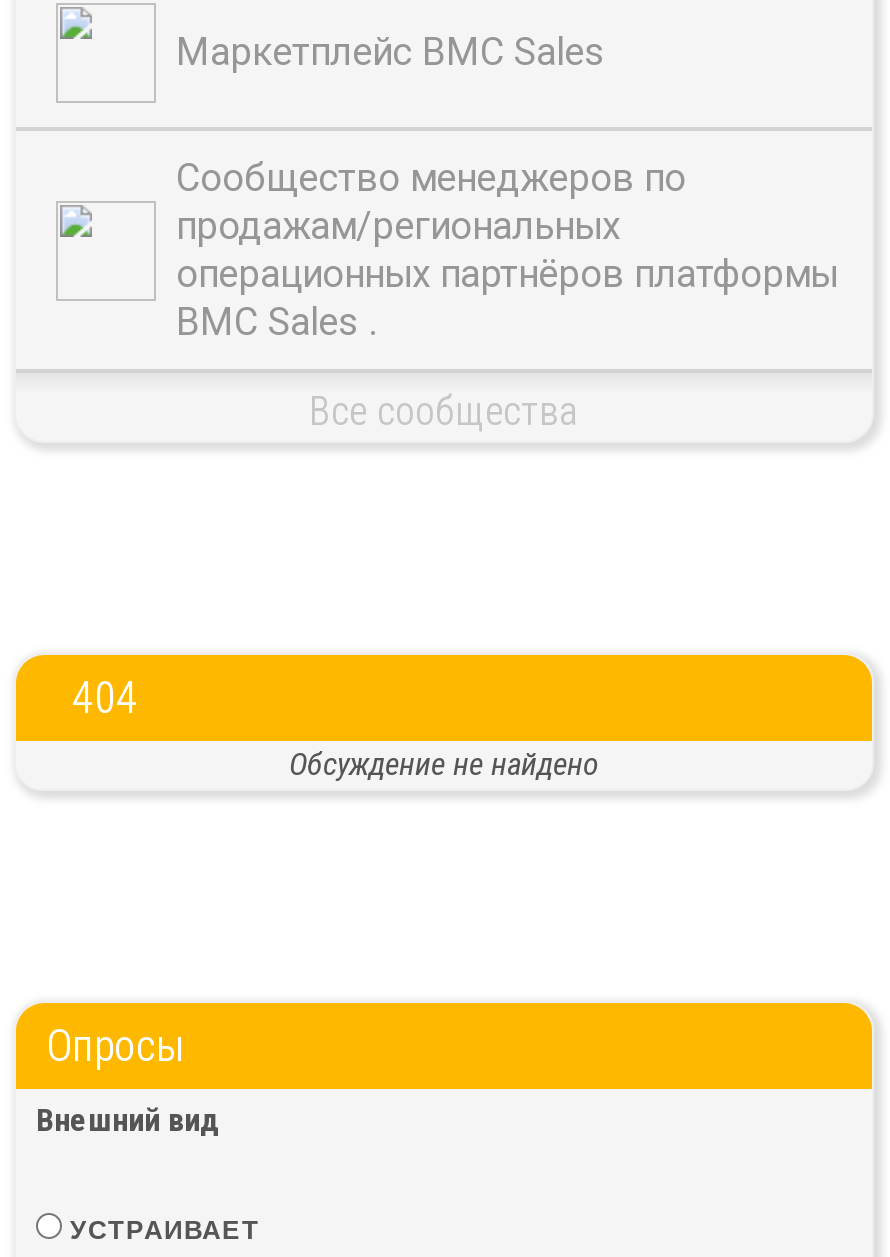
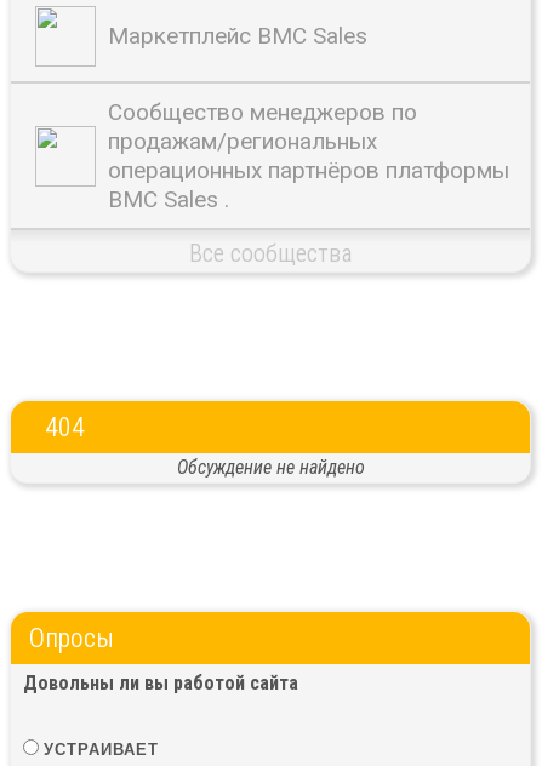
- Внешний вид
+ Довольны ли вы работой сайта
